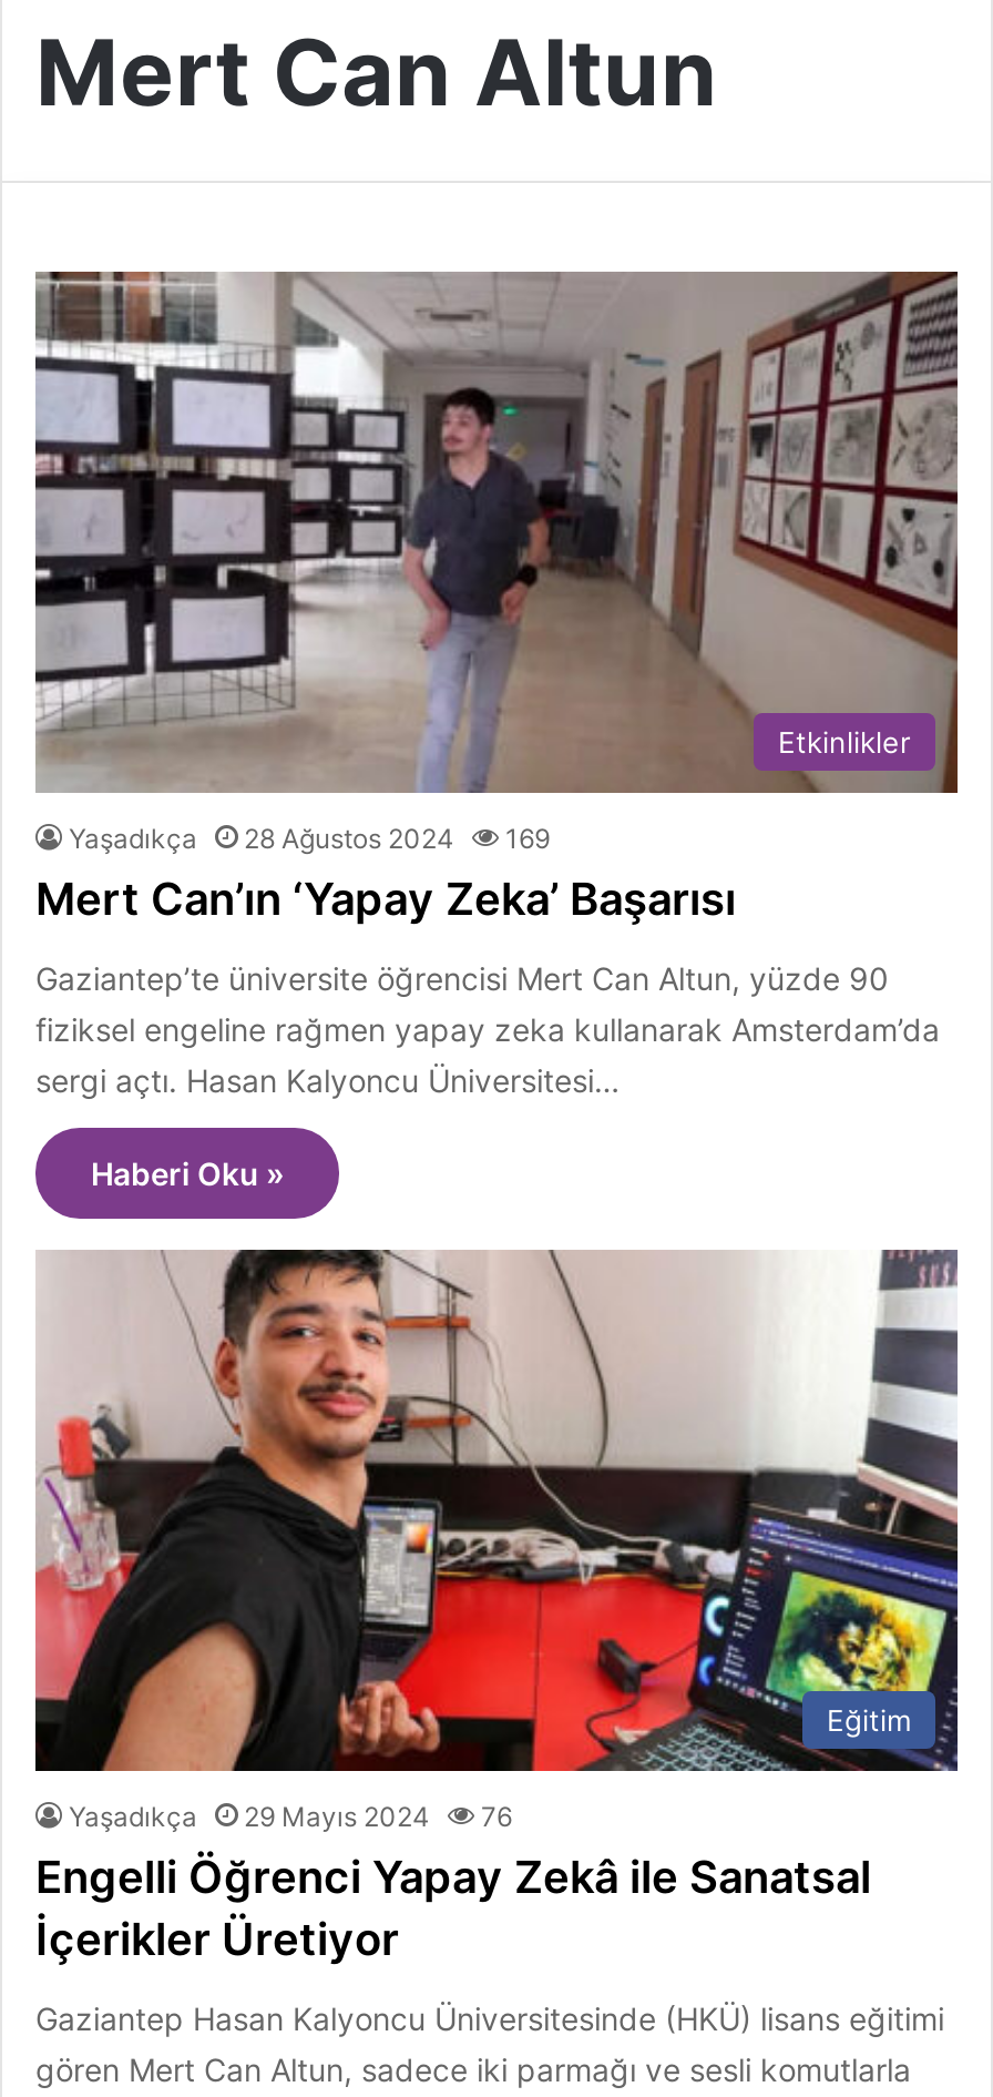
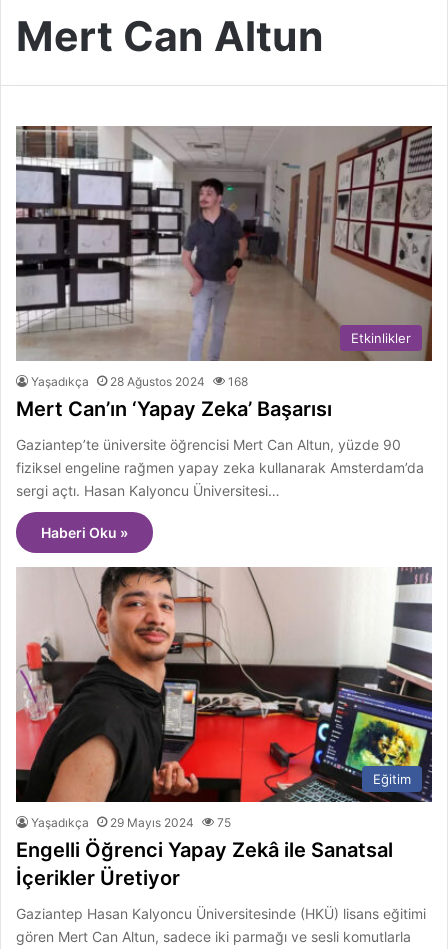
- Yaşadıkça 28 Ağustos 2024 169
+ Yaşadıkça 28 Ağustos 2024 168

- Yaşadıkça 29 Mayıs 2024 76
+ Yaşadıkça 29 Mayıs 2024 75
